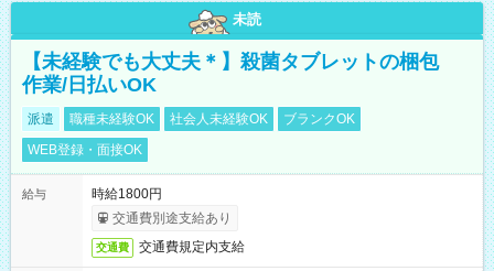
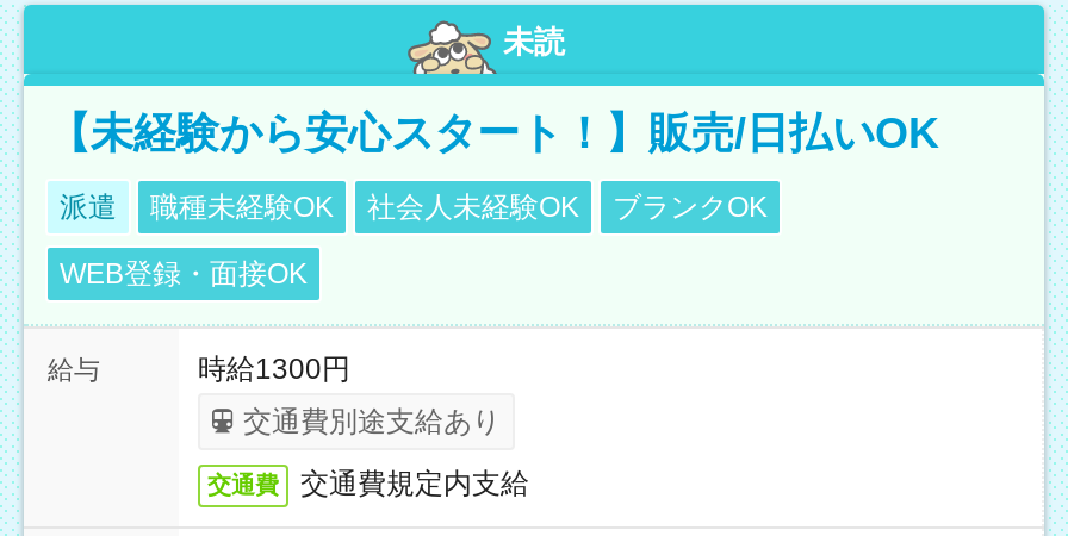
- 【未経験でも大丈夫＊】殺菌タブレットの梱包
- 作業/日払いOK
+ 【未経験から安心スタート！】販売/日払いOK

- 時給1800円
+ 時給1300円
